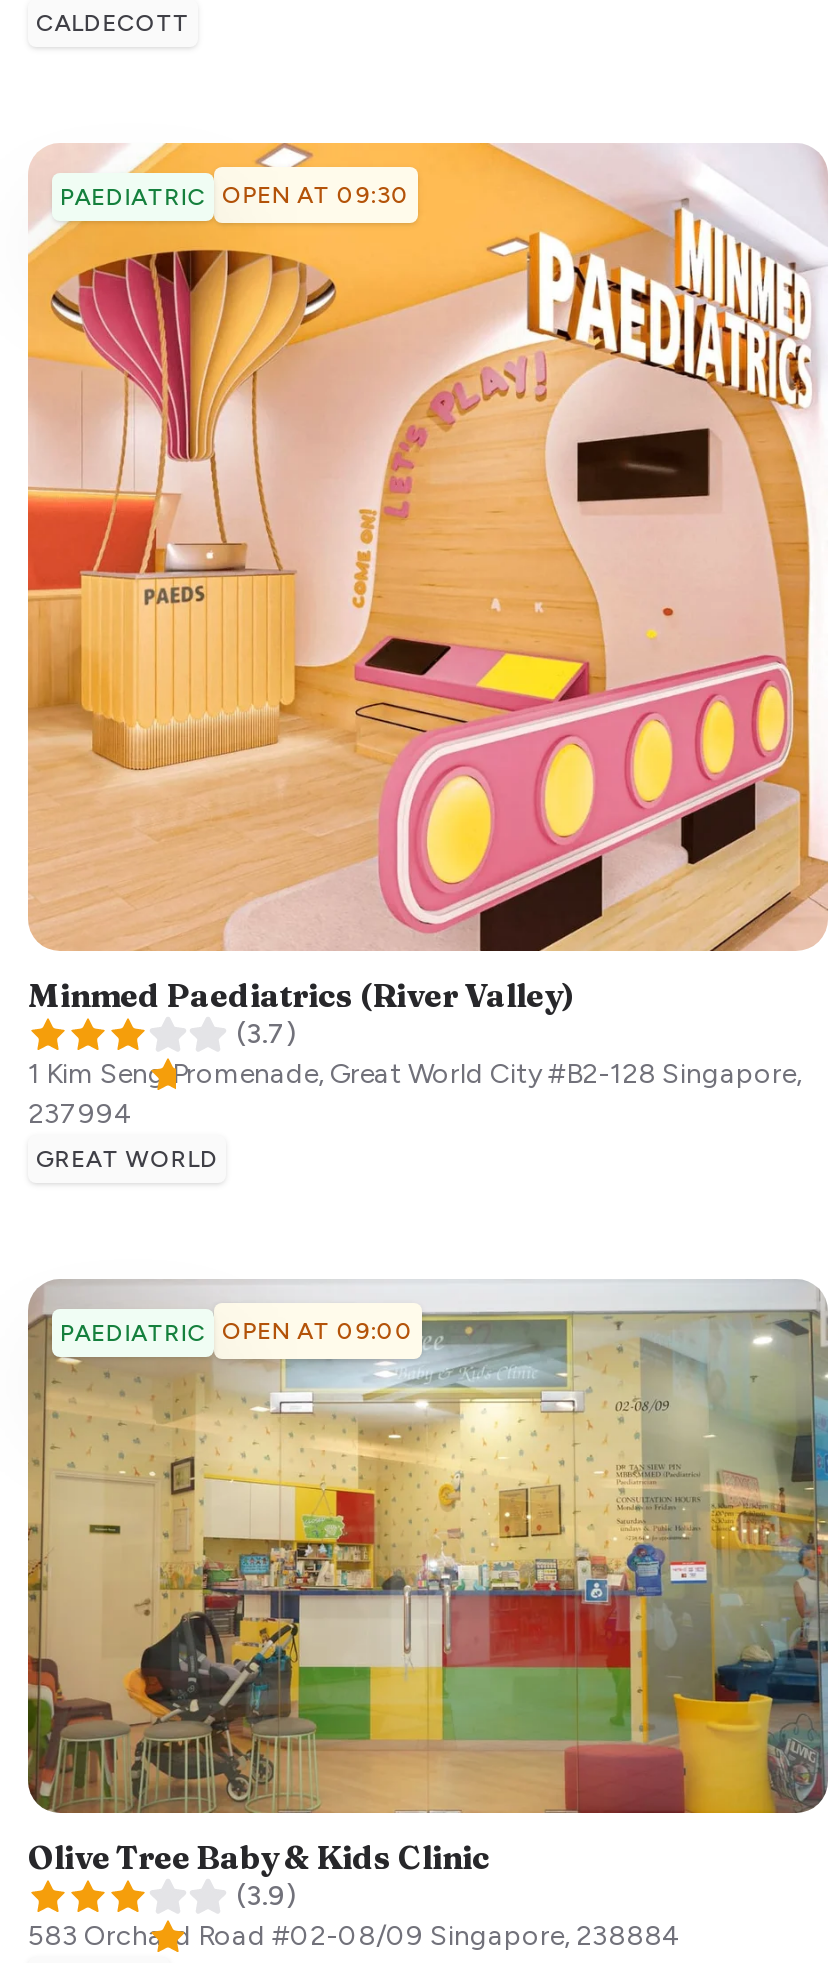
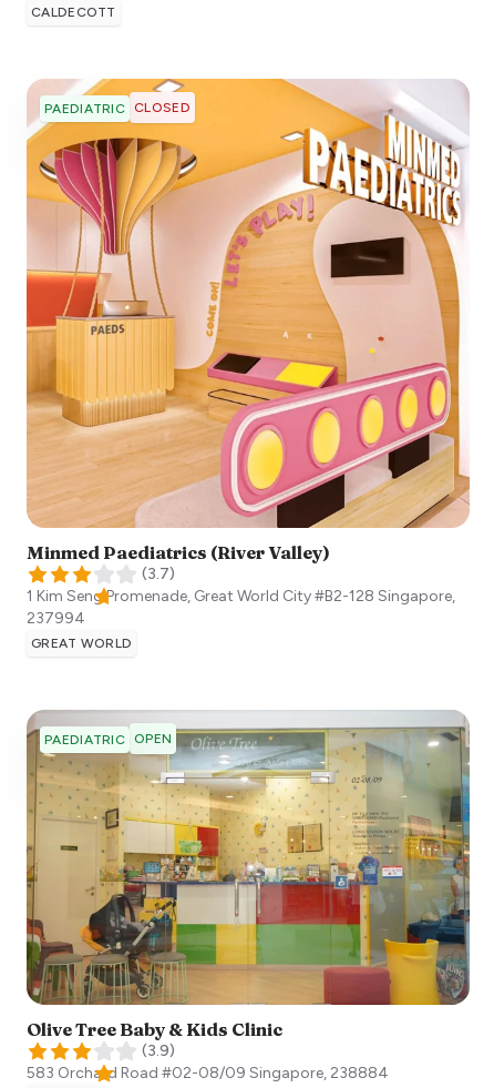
- PAEDIATRIC OPEN AT 09:30
+ PAEDIATRIC CLOSED

- PAEDIATRIC OPEN AT 09:00
+ PAEDIATRIC OPEN
